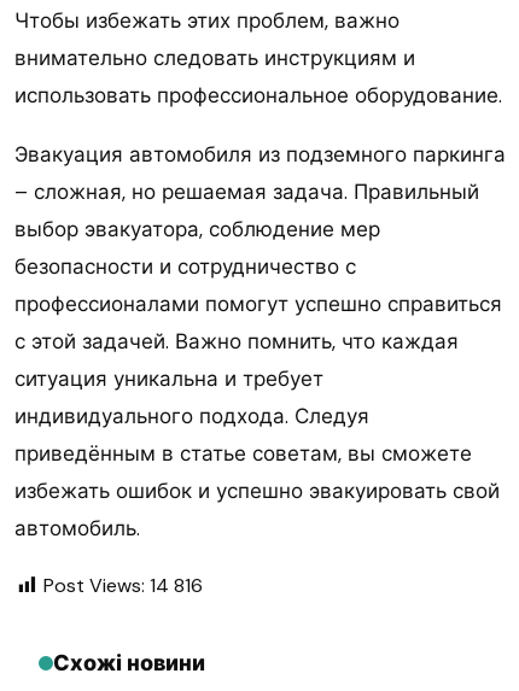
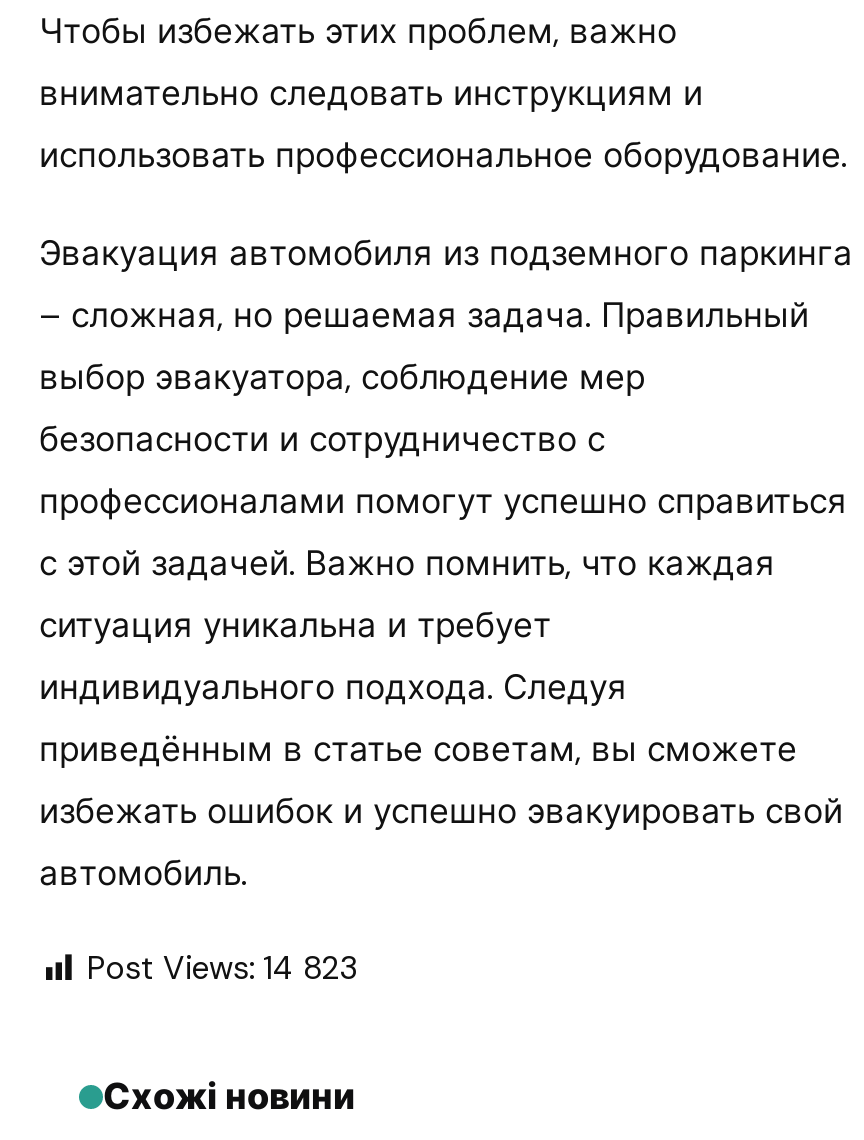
- Post Views: 14 816
+ Post Views: 14 823
